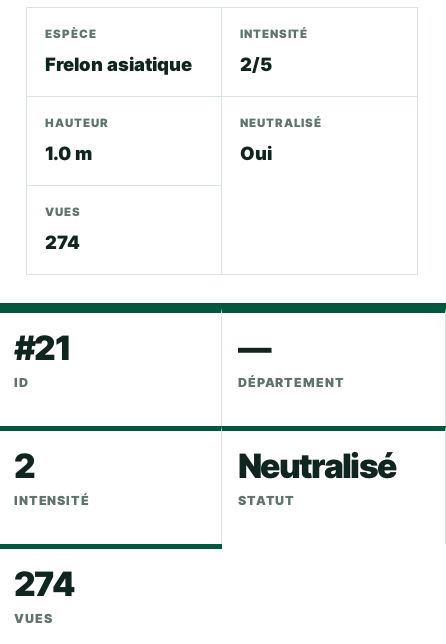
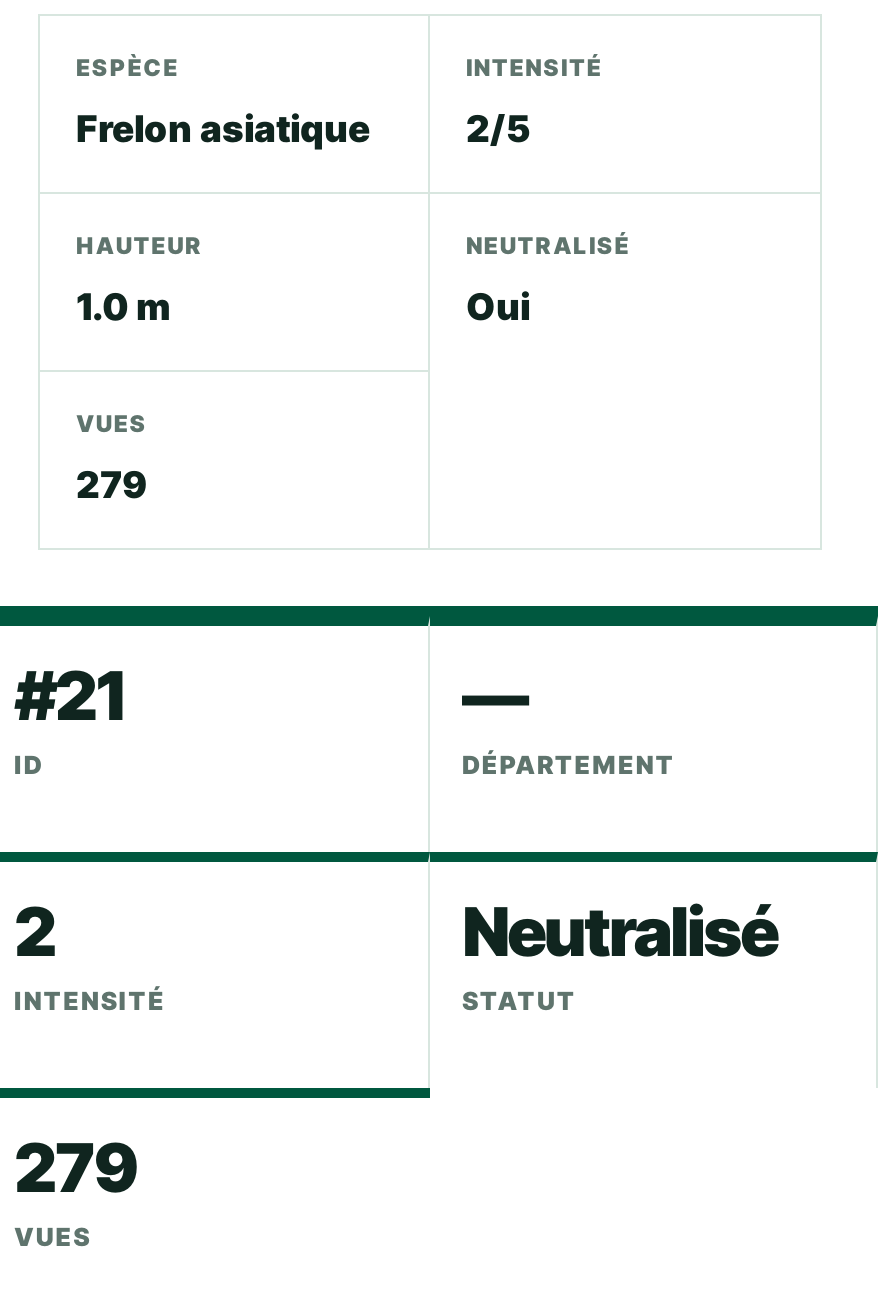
- 274
+ 279

- 274
+ 279
